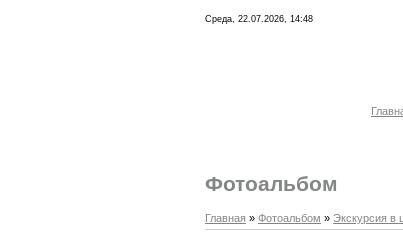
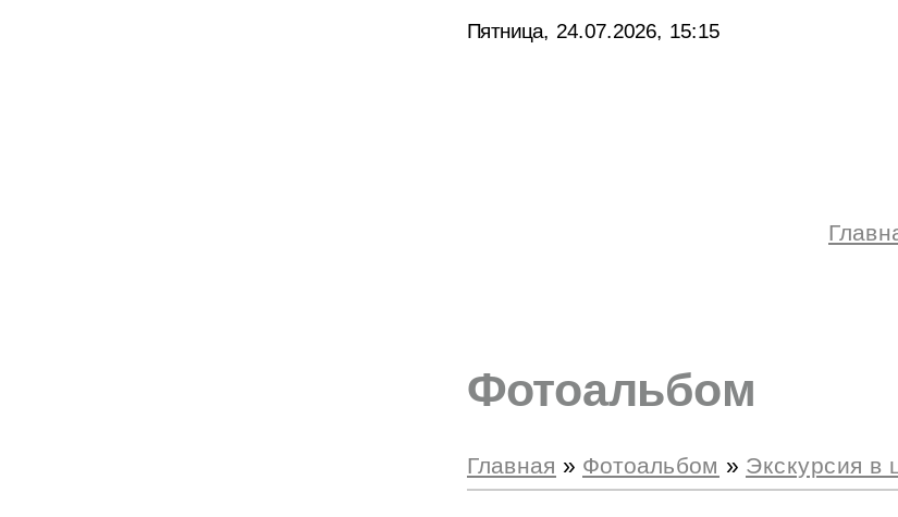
- Среда, 22.07.2026, 14:48
+ Пятница, 24.07.2026, 15:15
